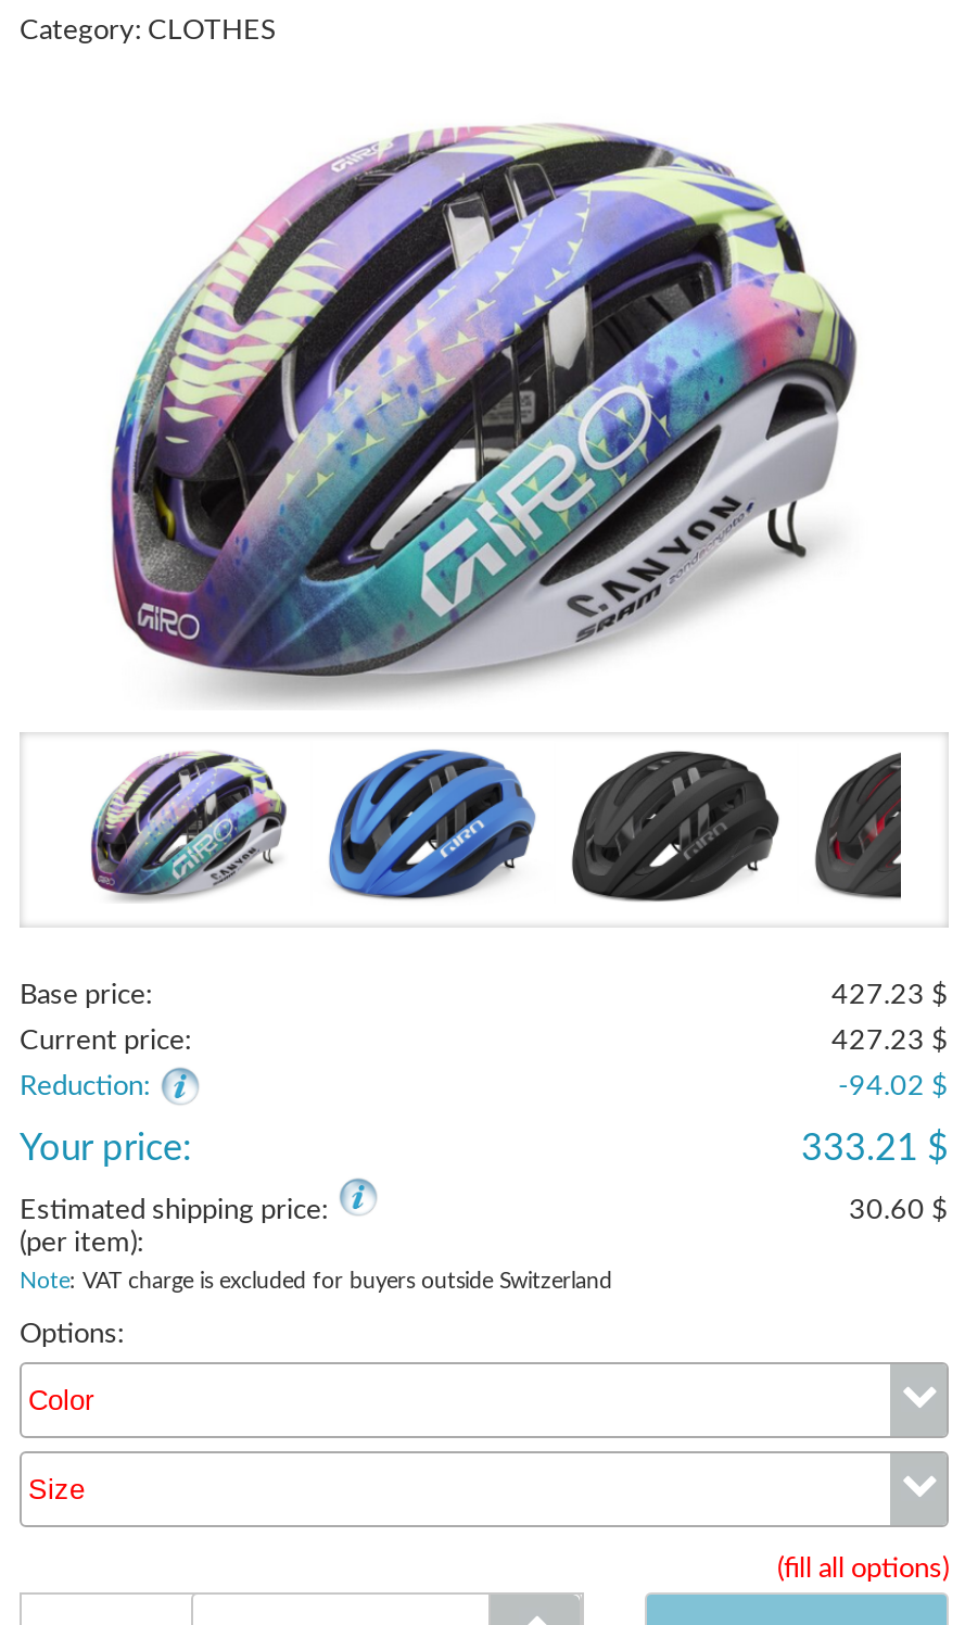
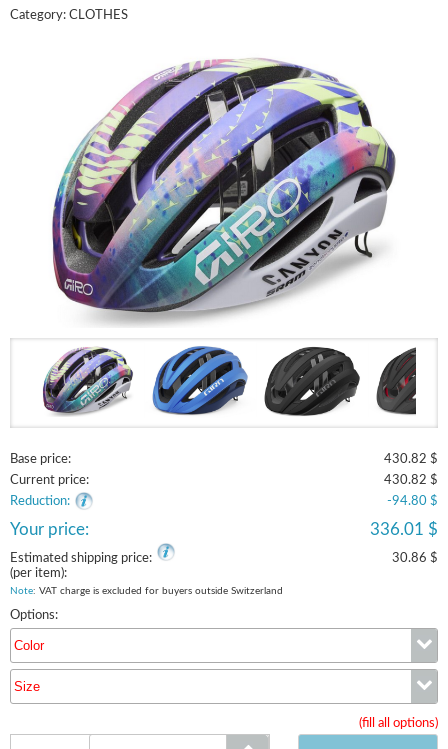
- 427.23 $
+ 430.82 $

- 427.23 $
+ 430.82 $

- -94.02 $
+ -94.80 $

- 333.21 $
+ 336.01 $

- 30.60 $
+ 30.86 $
